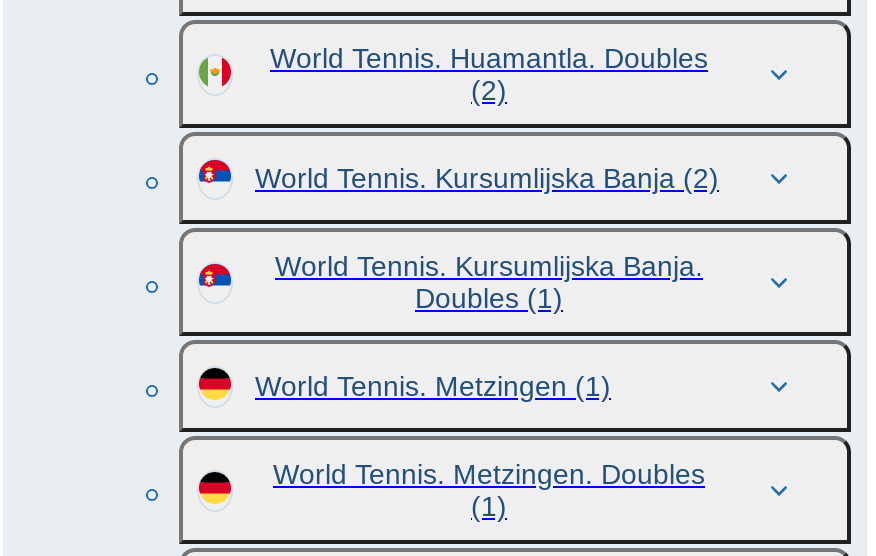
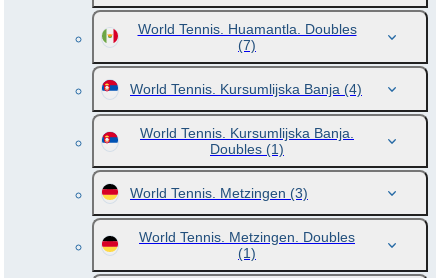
- (2)
+ (7)

- World Tennis. Kursumlijska Banja (2)
+ World Tennis. Kursumlijska Banja (4)

- World Tennis. Metzingen (1)
+ World Tennis. Metzingen (3)
